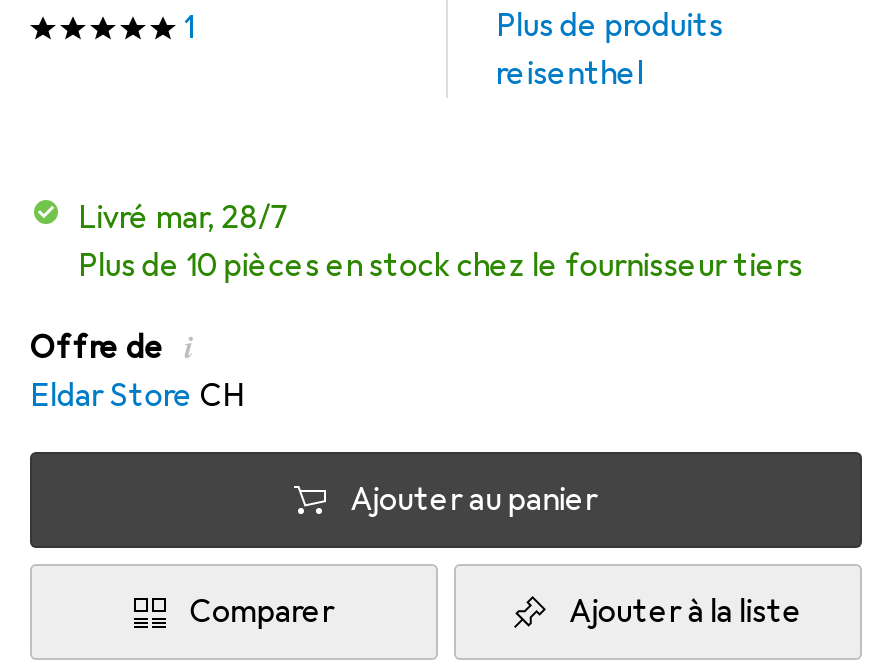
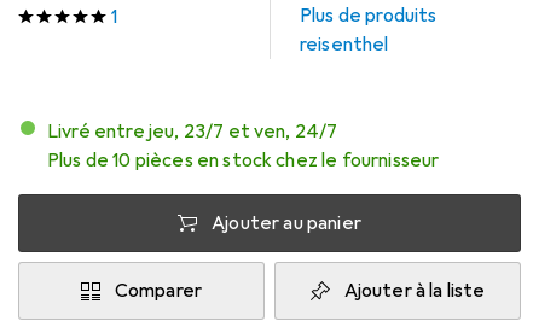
- Livré mar, 28/7
- Plus de 10 pièces en stock chez le fournisseur tiers
- Offre de i
- Eldar Store CH
+ Livré entre jeu, 23/7 et ven, 24/7
+ Plus de 10 pièces en stock chez le fournisseur
